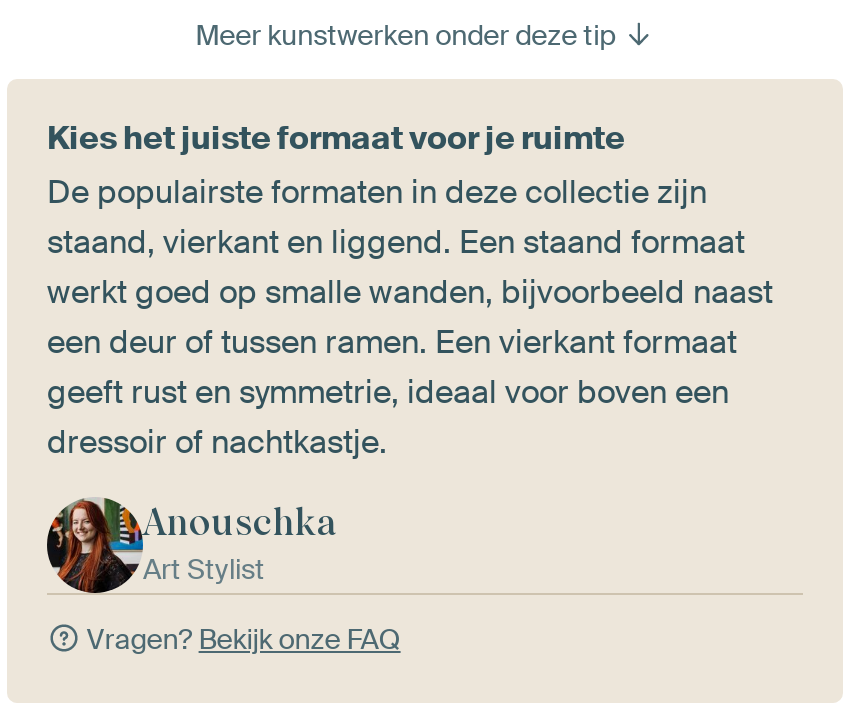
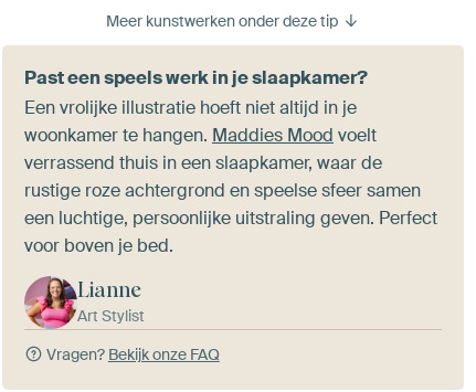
- Kies het juiste formaat voor je ruimte
- De populairste formaten in deze collectie zijn
- staand, vierkant en liggend. Een staand formaat
- werkt goed op smalle wanden, bijvoorbeeld naast
- een deur of tussen ramen. Een vierkant formaat
- geeft rust en symmetrie, ideaal voor boven een
- dressoir of nachtkastje.
+ Past een speels werk in je slaapkamer?
+ Een vrolijke illustratie hoeft niet altijd in je
+ woonkamer te hangen. Maddies Mood voelt
+ verrassend thuis in een slaapkamer, waar de
+ rustige roze achtergrond en speelse sfeer samen
+ een luchtige, persoonlijke uitstraling geven. Perfect
+ voor boven je bed.

- [image]
- Anouschka
+ [image]
+ Lianne
